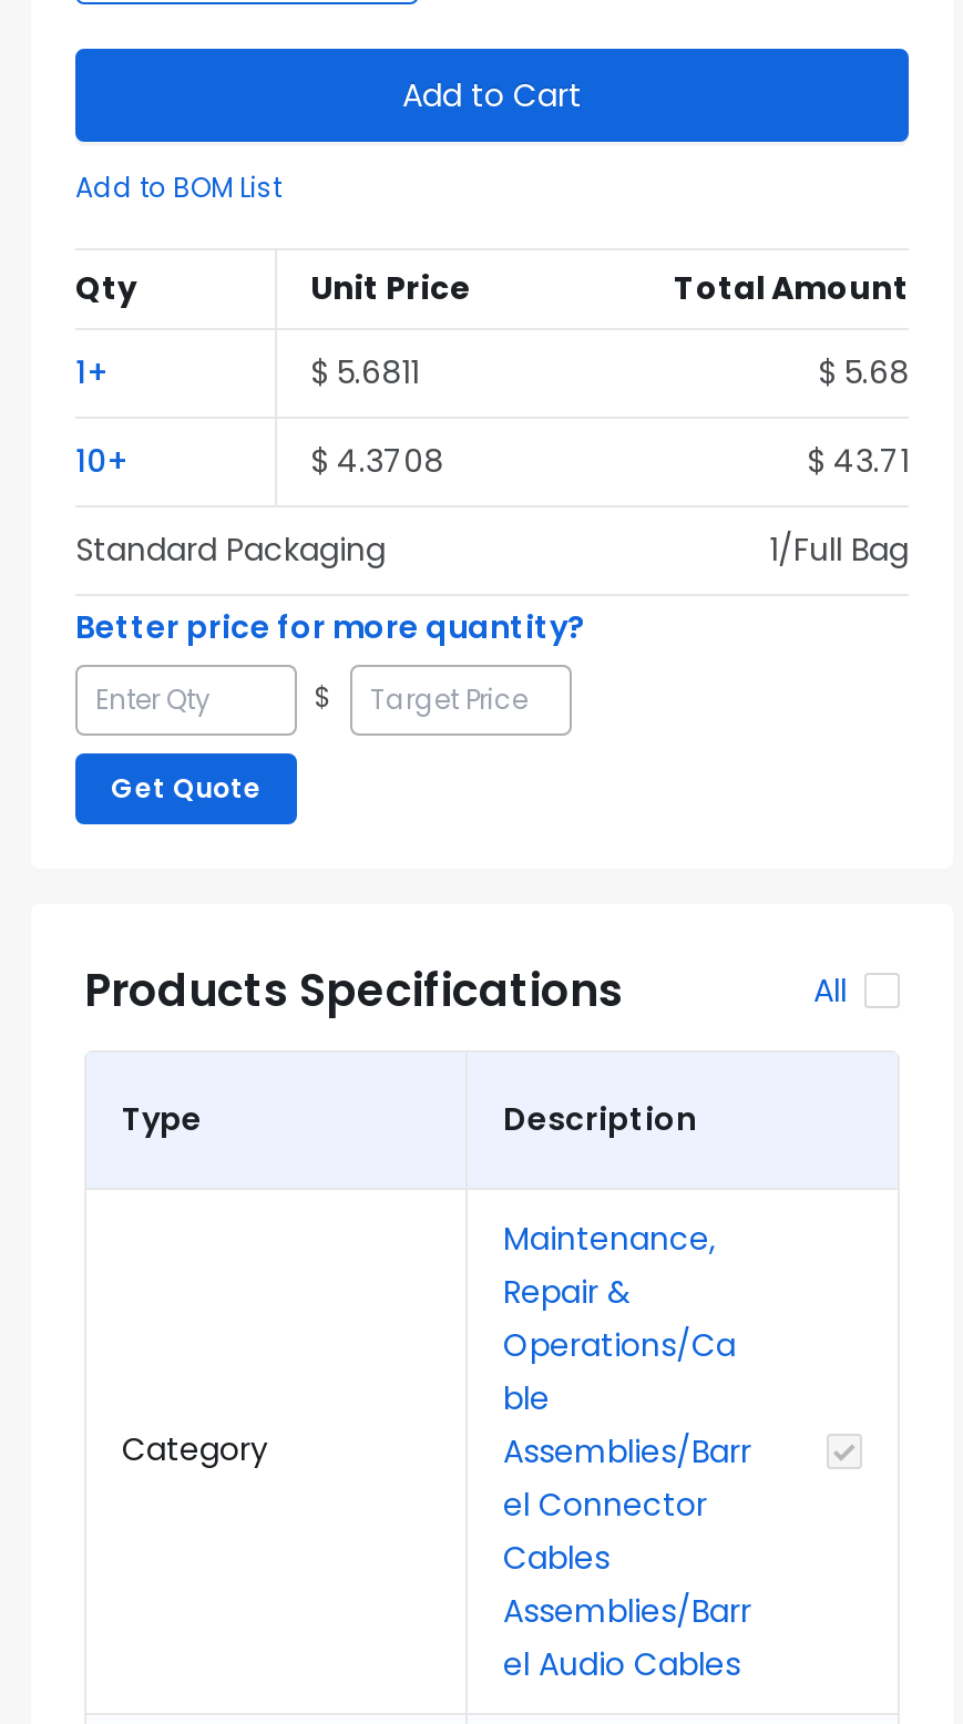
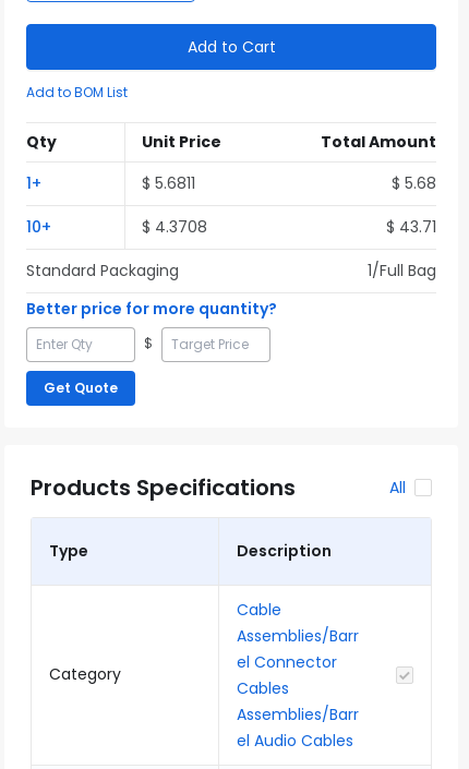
- Maintenance,
- Repair &
- Operations/Ca
- ble
+ Cable
